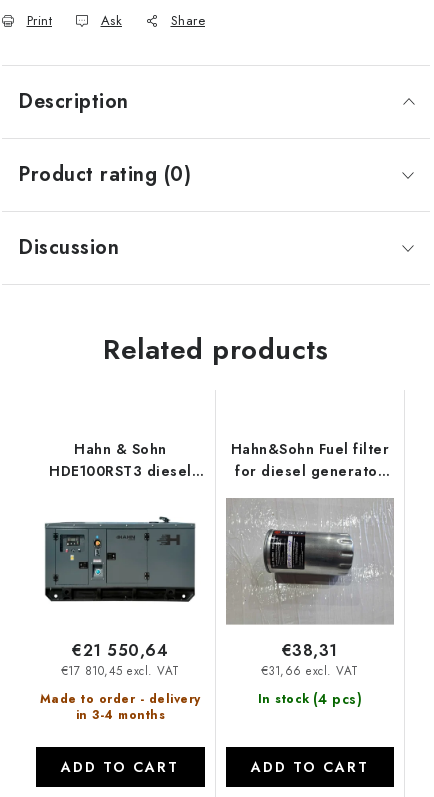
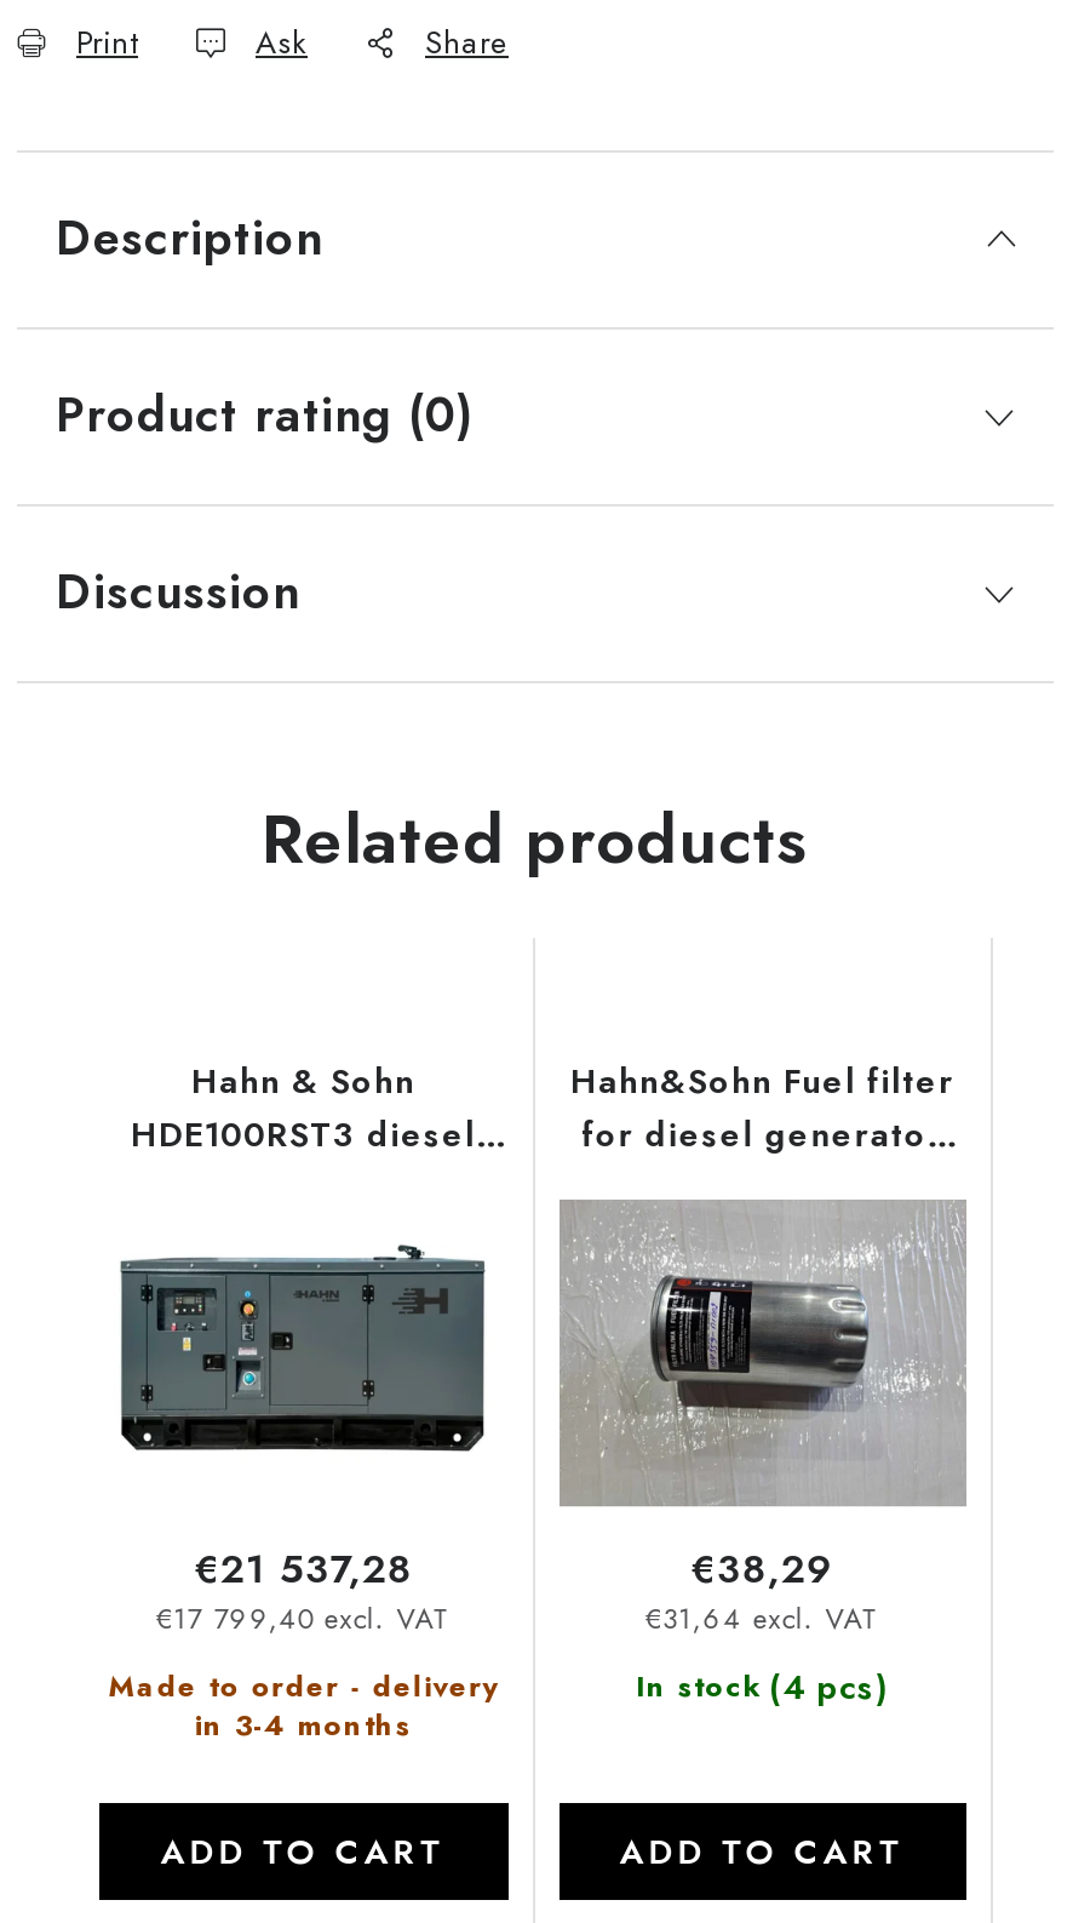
- €21 550,64
+ €21 537,28

- €38,31
+ €38,29

- €17 810,45 excl. VAT
+ €17 799,40 excl. VAT

- €31,66 excl. VAT
+ €31,64 excl. VAT
